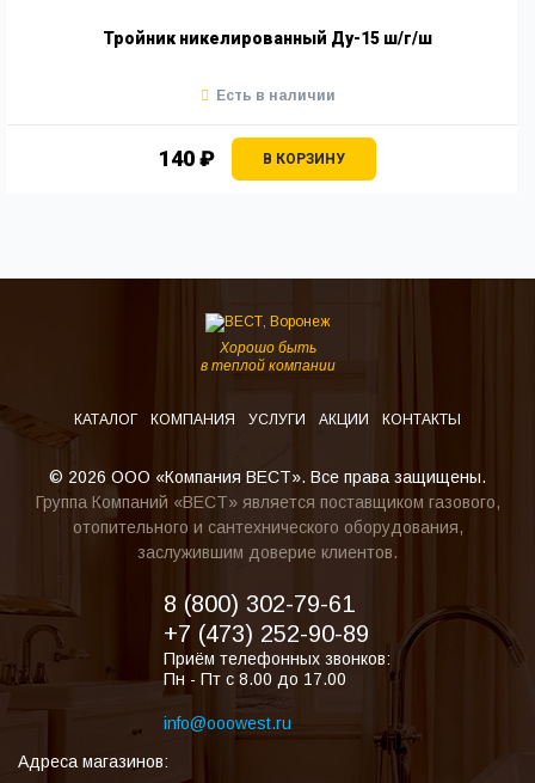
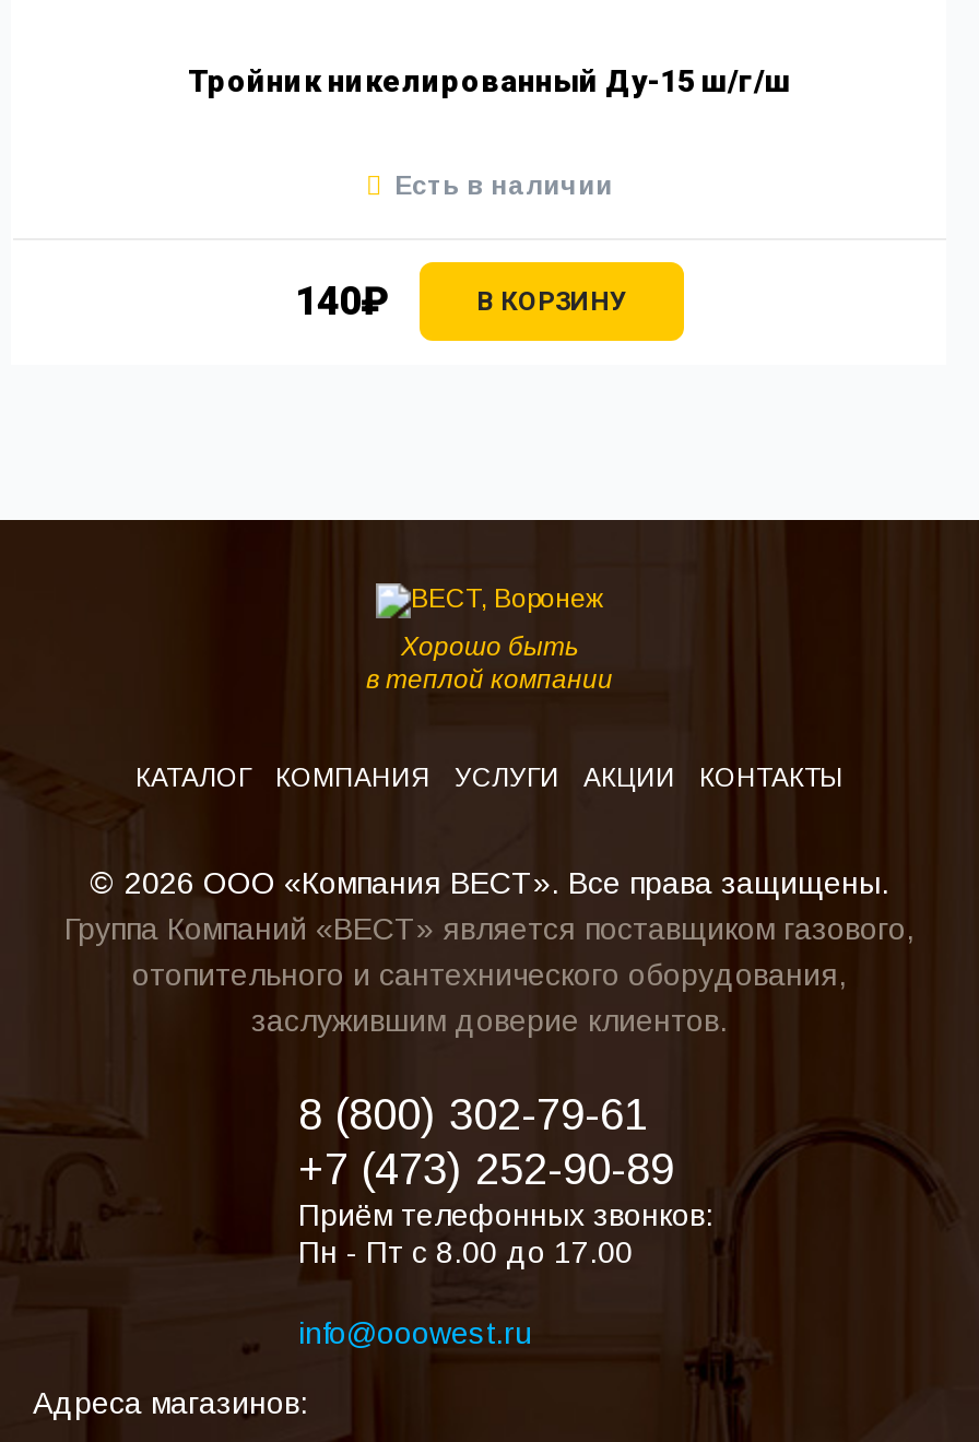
- 140 ₽
+ 140₽
